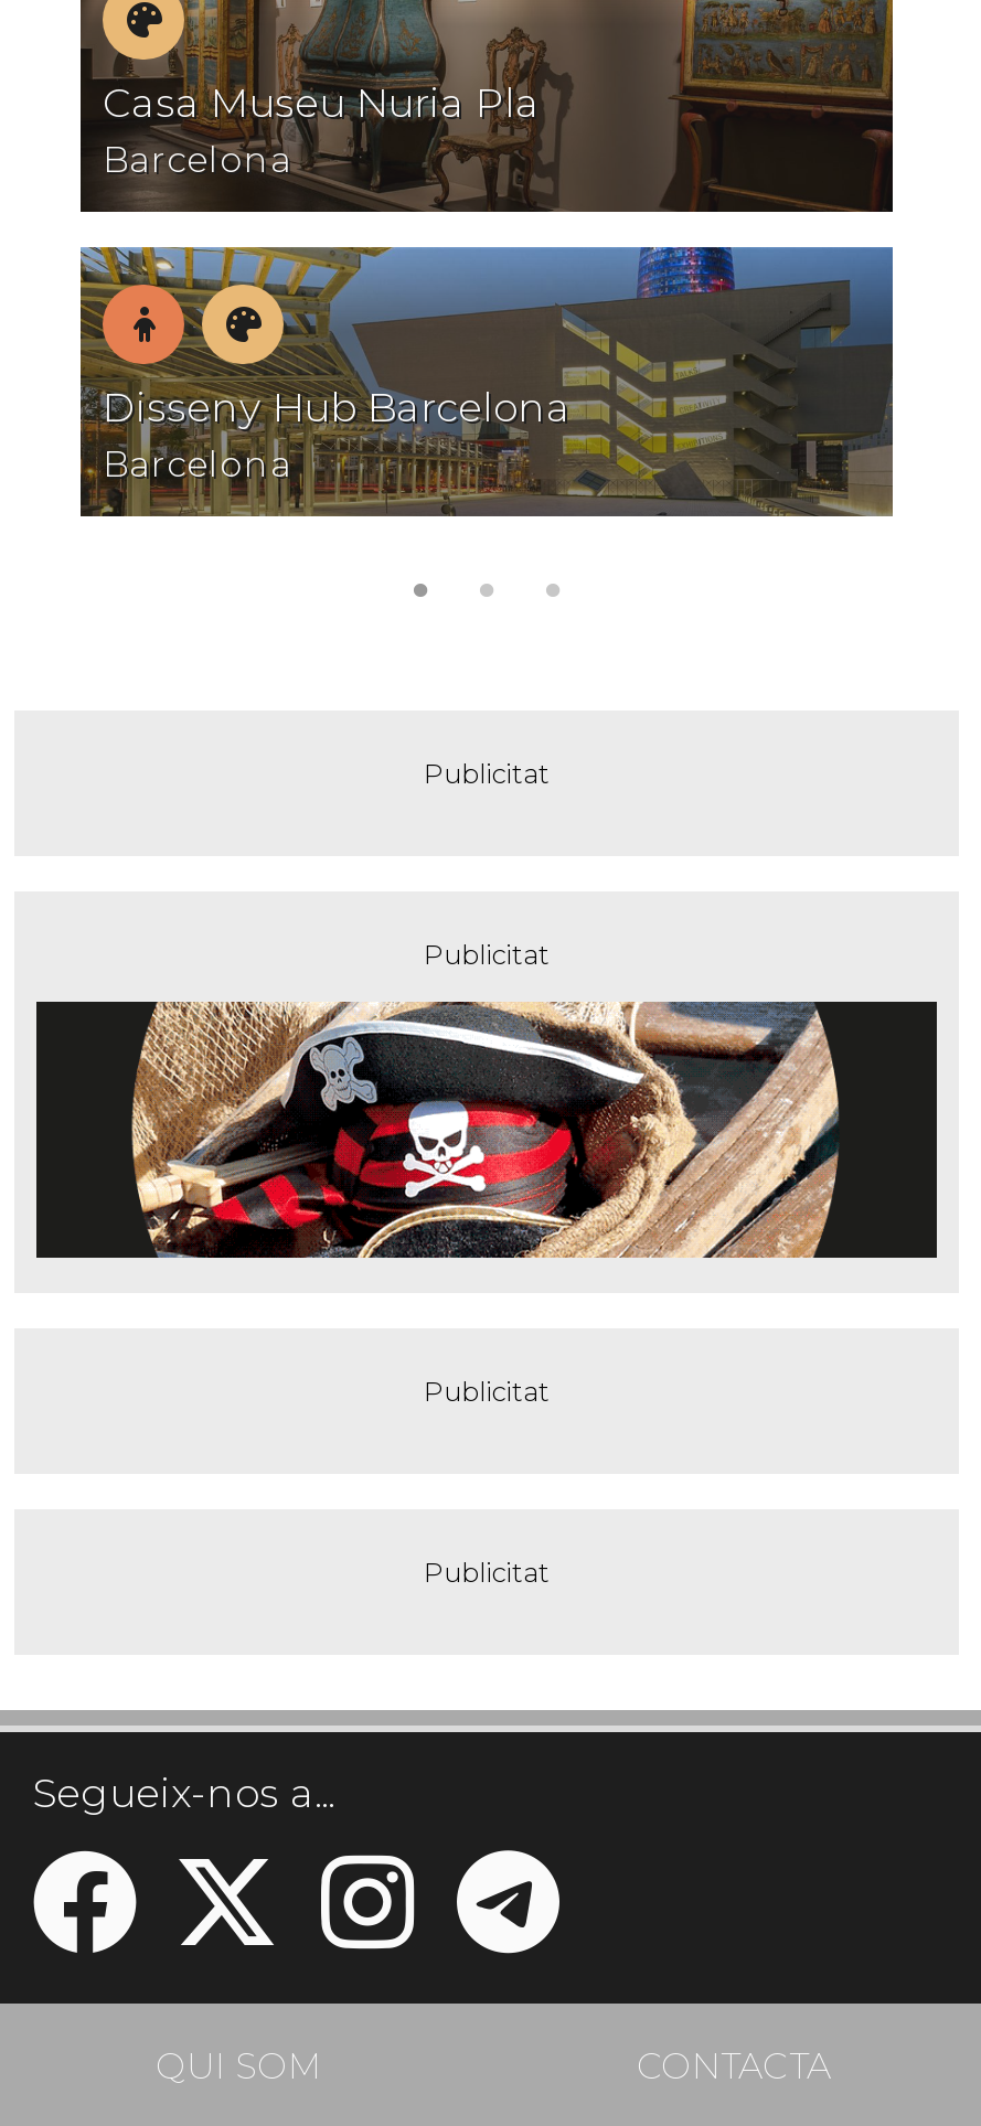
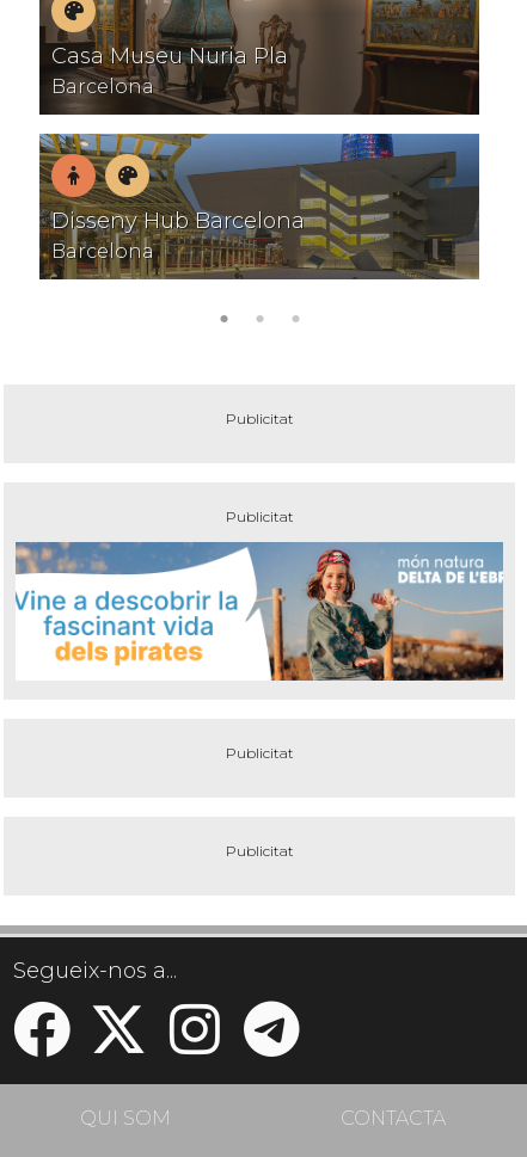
- [image]
+ [image]
